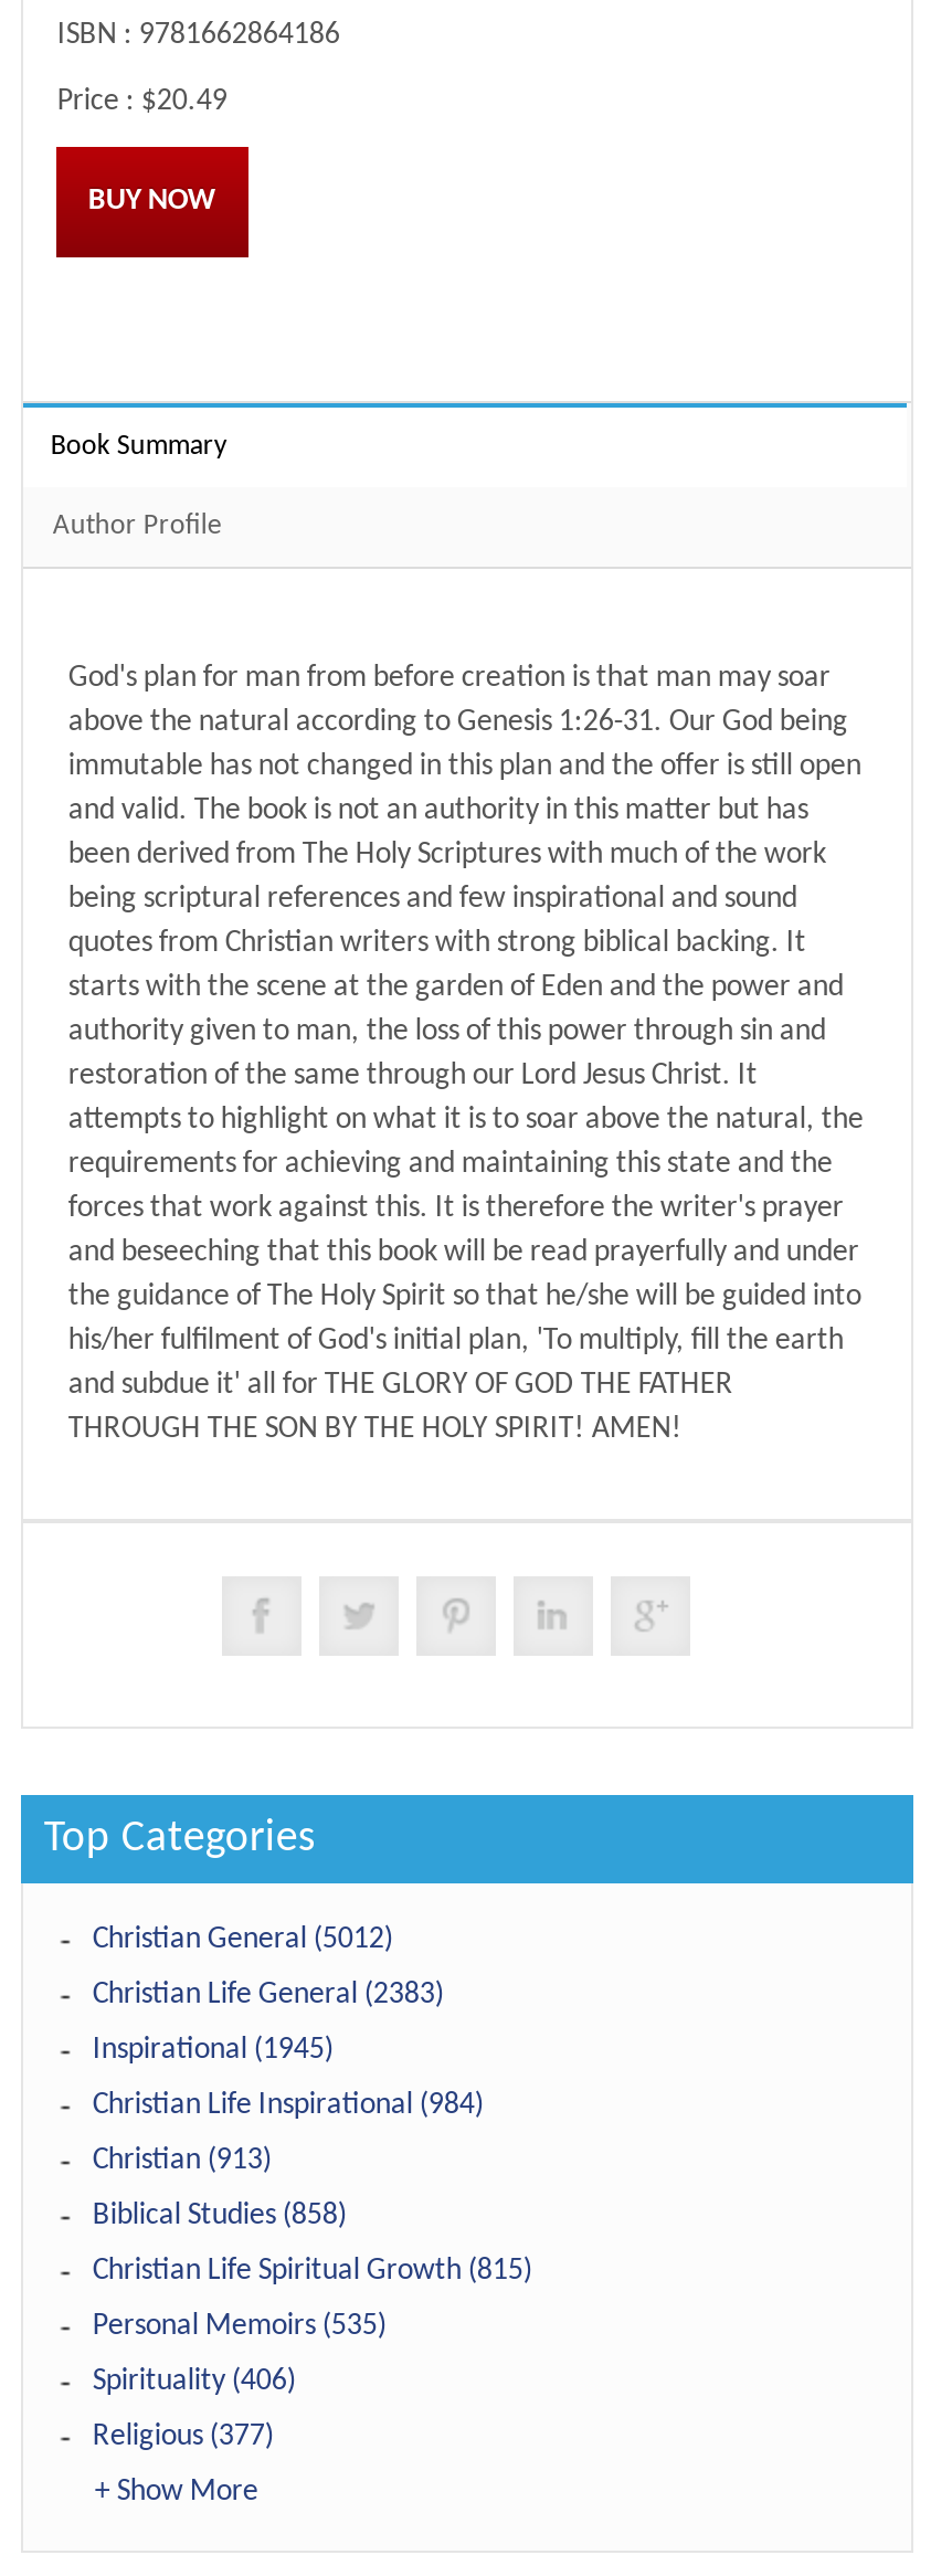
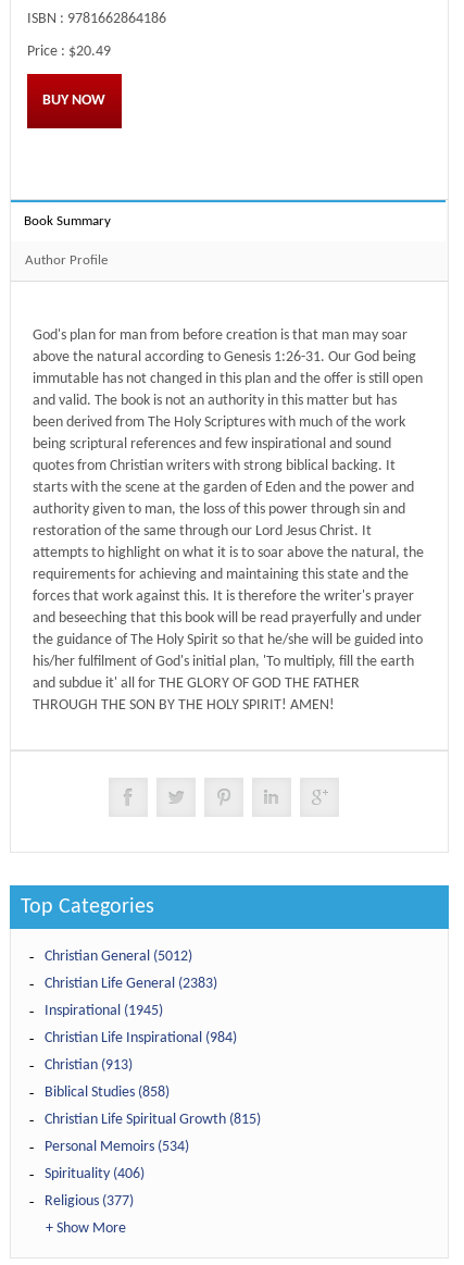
- Personal Memoirs (535)
+ Personal Memoirs (534)
